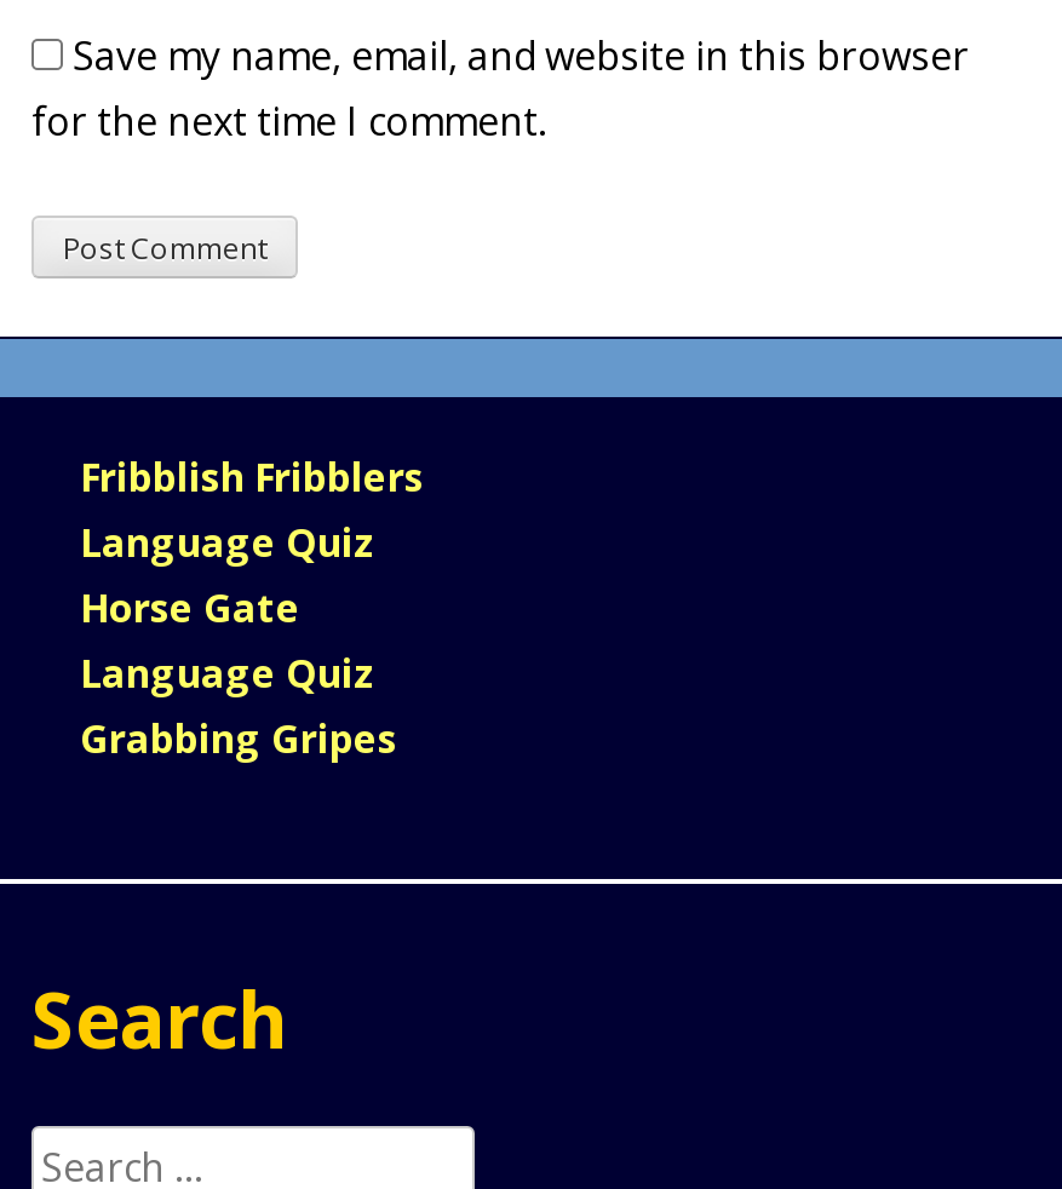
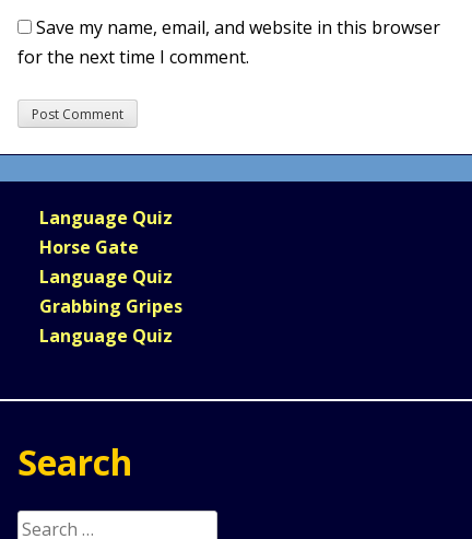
- Fribblish Fribblers

moved up: Language Quiz | Horse Gate | Language Quiz | Grabbing Gripes

+ Language Quiz
